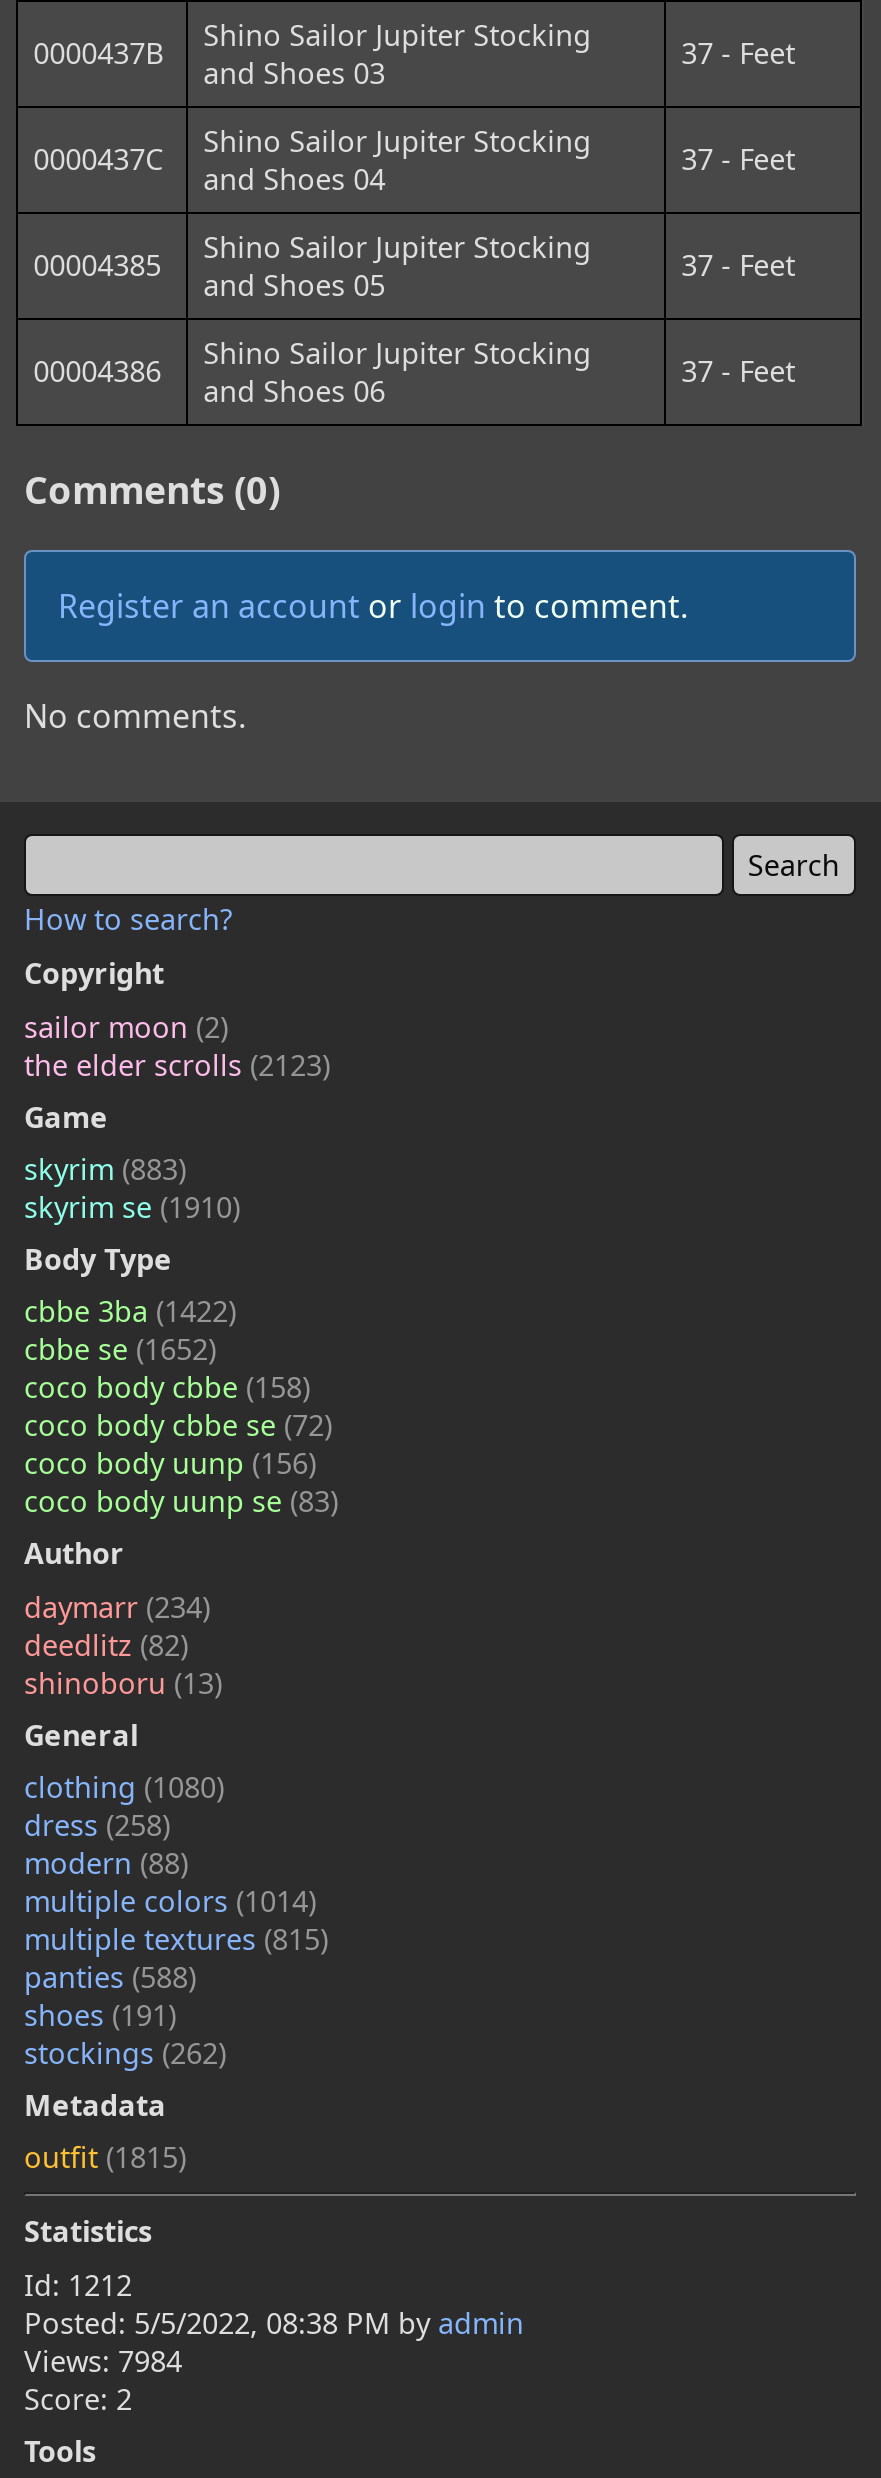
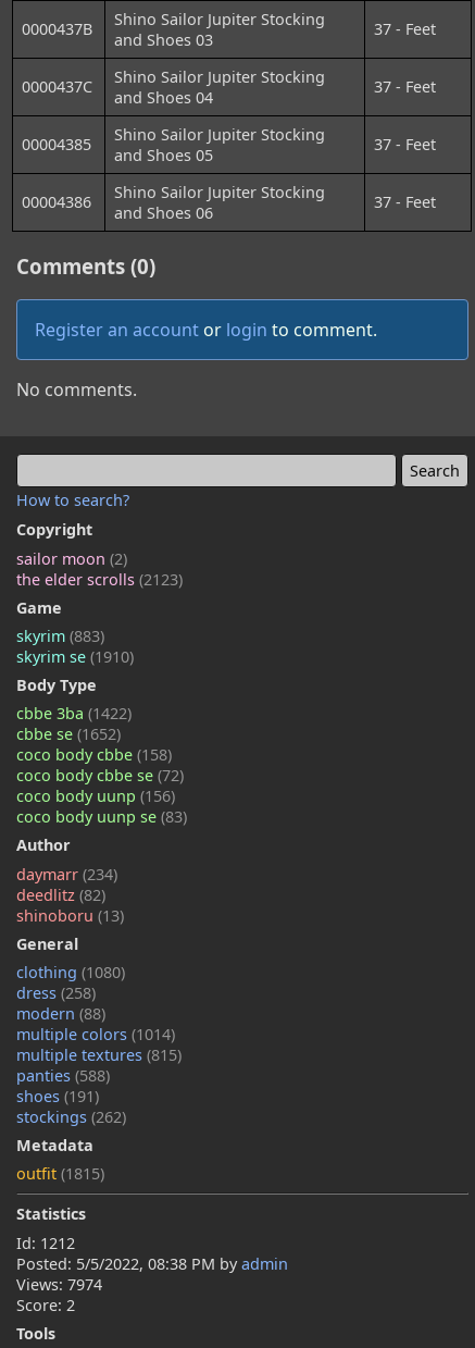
- Views: 7984
+ Views: 7974
